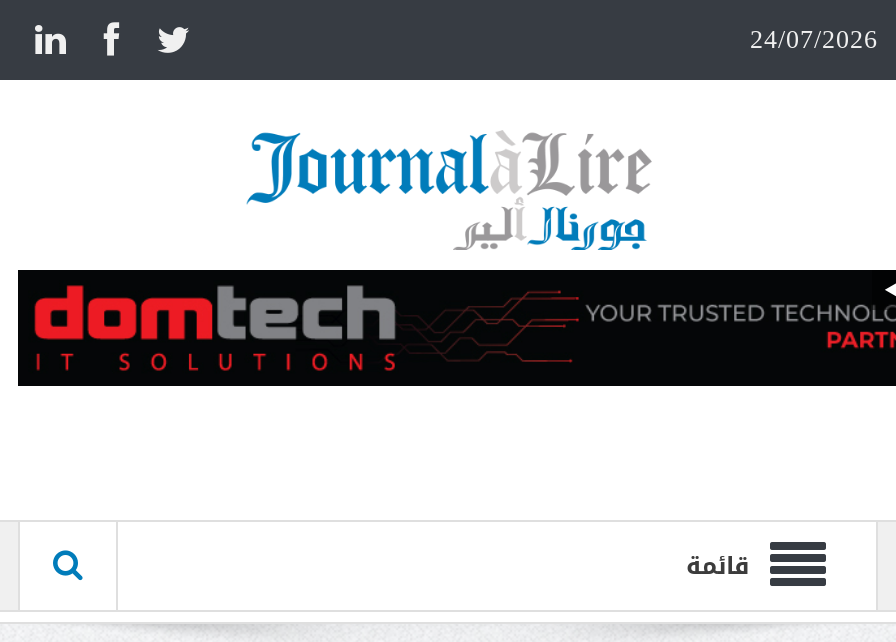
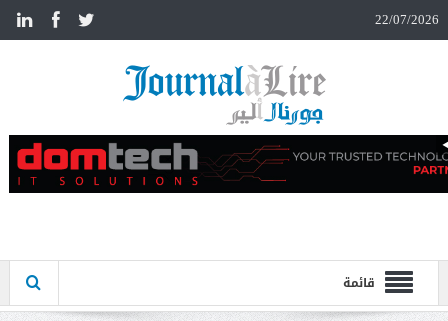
- 24/07/2026
+ 22/07/2026
